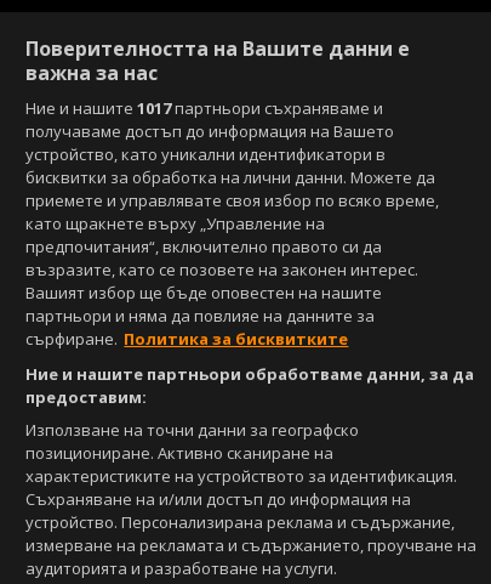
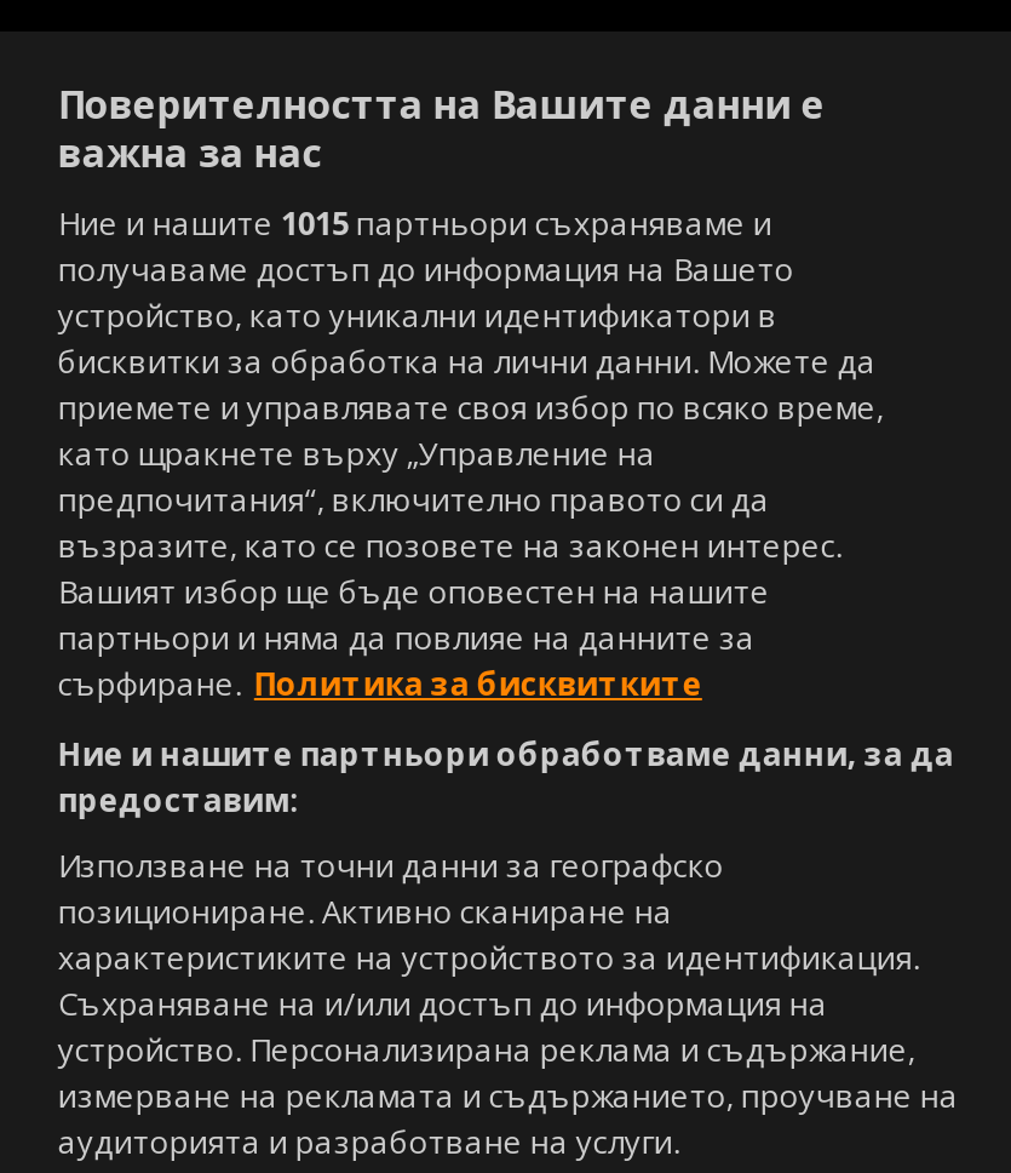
- Ние и нашите 1017 партньори съхраняваме и
+ Ние и нашите 1015 партньори съхраняваме и
